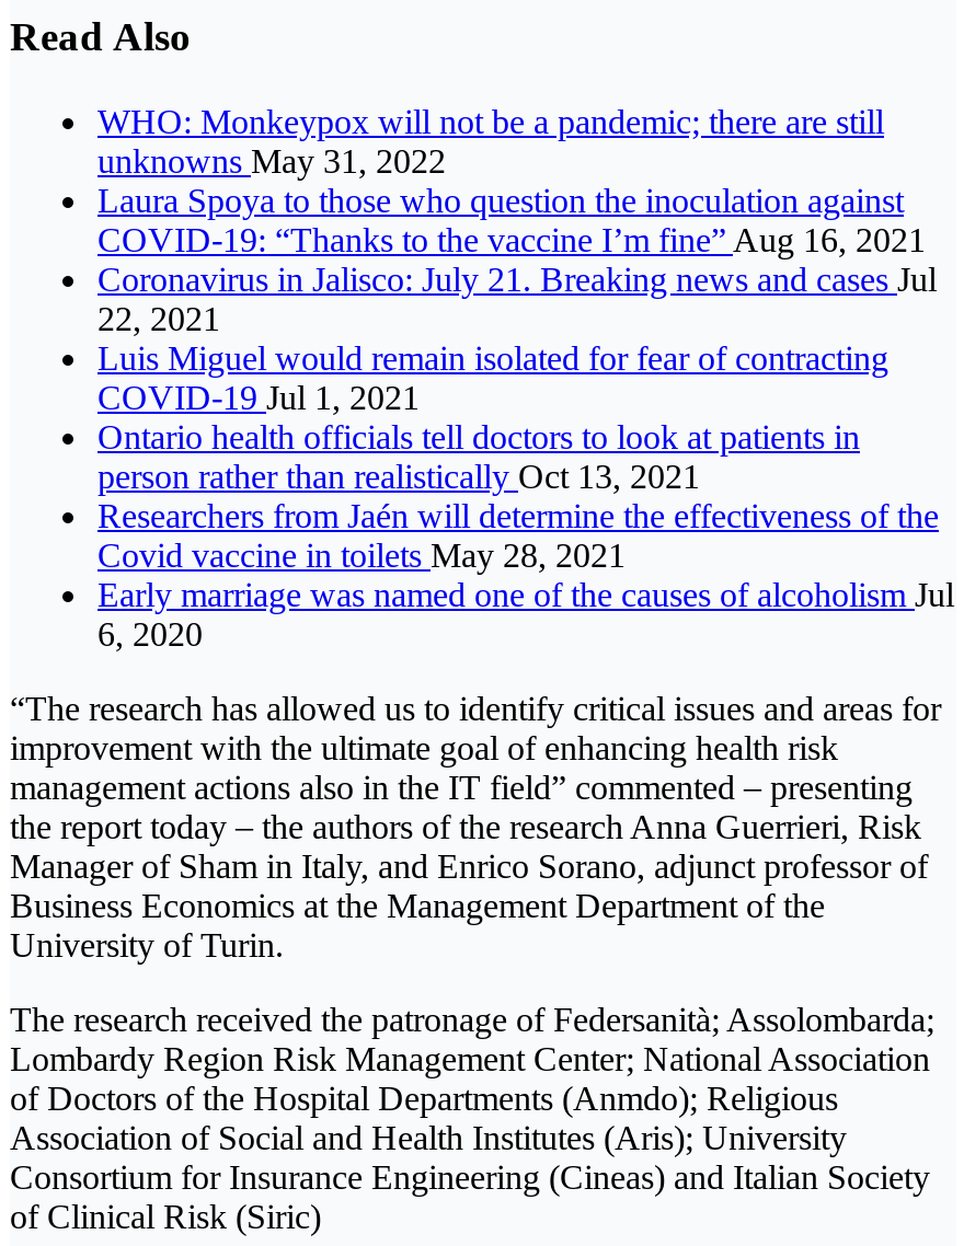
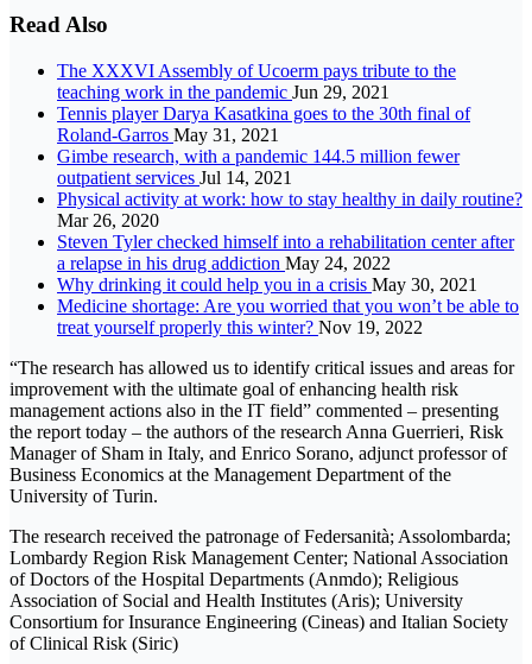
- WHO: Monkeypox will not be a pandemic; there are still
- unknowns May 31, 2022
- Laura Spoya to those who question the inoculation against
- COVID-19: “Thanks to the vaccine I’m fine” Aug 16, 2021
- Coronavirus in Jalisco: July 21. Breaking news and cases Jul
- 22, 2021
- Luis Miguel would remain isolated for fear of contracting
- COVID-19 Jul 1, 2021
- Ontario health officials tell doctors to look at patients in
- person rather than realistically Oct 13, 2021
- Researchers from Jaén will determine the effectiveness of the
- Covid vaccine in toilets May 28, 2021
- Early marriage was named one of the causes of alcoholism Jul
- 6, 2020
+ The XXXVI Assembly of Ucoerm pays tribute to the
+ teaching work in the pandemic Jun 29, 2021
+ Tennis player Darya Kasatkina goes to the 30th final of
+ Roland-Garros May 31, 2021
+ Gimbe research, with a pandemic 144.5 million fewer
+ outpatient services Jul 14, 2021
+ Physical activity at work: how to stay healthy in daily routine?
+ Mar 26, 2020
+ Steven Tyler checked himself into a rehabilitation center after
+ a relapse in his drug addiction May 24, 2022
+ Why drinking it could help you in a crisis May 30, 2021
+ Medicine shortage: Are you worried that you won’t be able to
+ treat yourself properly this winter? Nov 19, 2022
